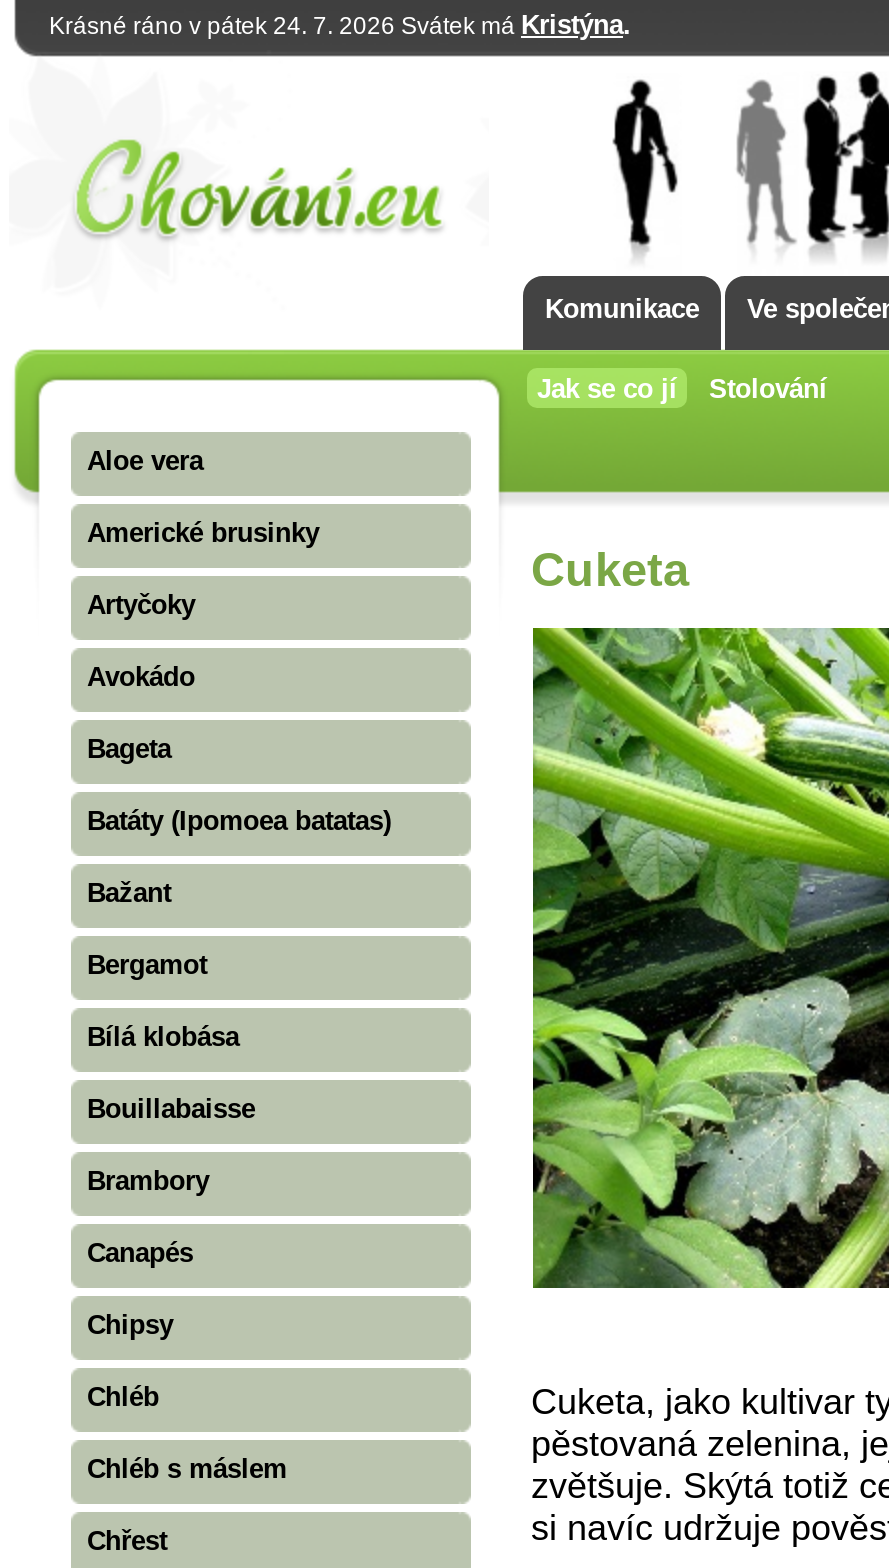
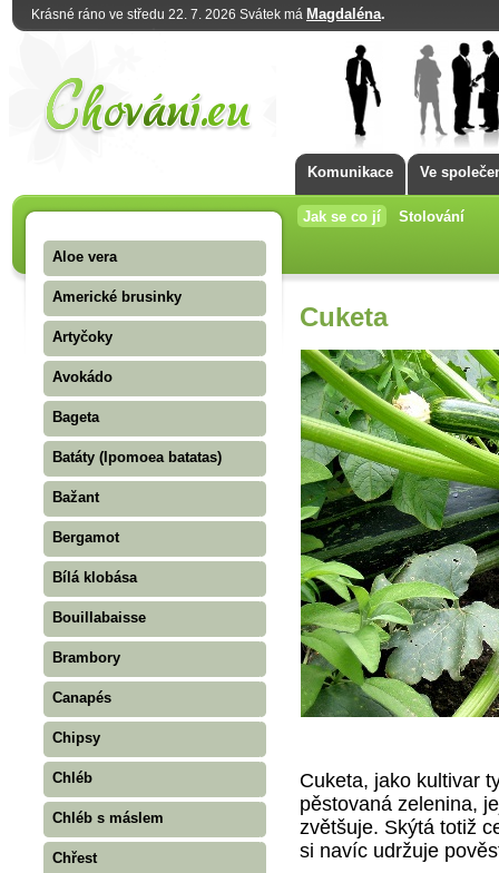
- Krásné ráno v pátek 24. 7. 2026 Svátek má Kristýna.
+ Krásné ráno ve středu 22. 7. 2026 Svátek má Magdaléna.
